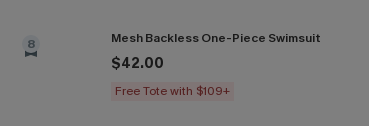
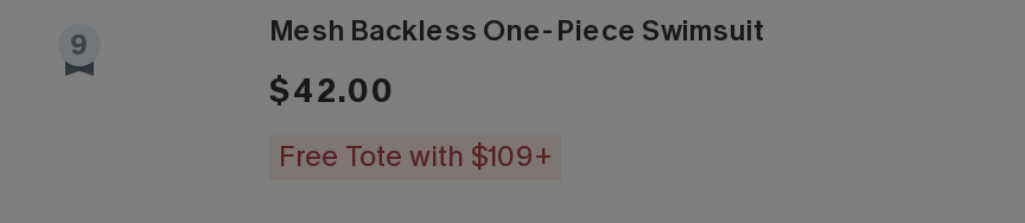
- 8
+ 9
